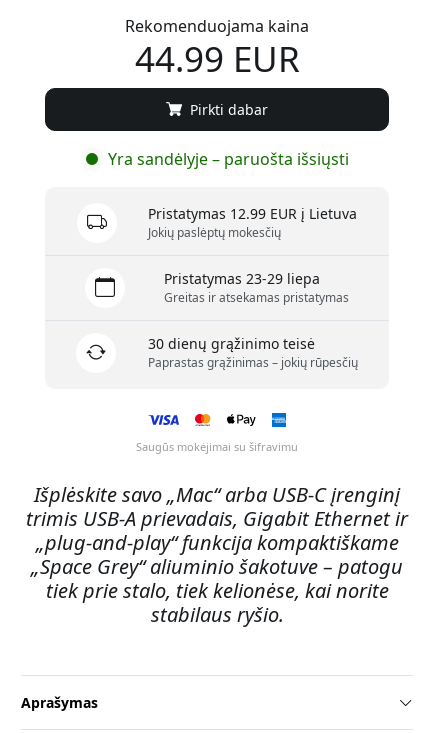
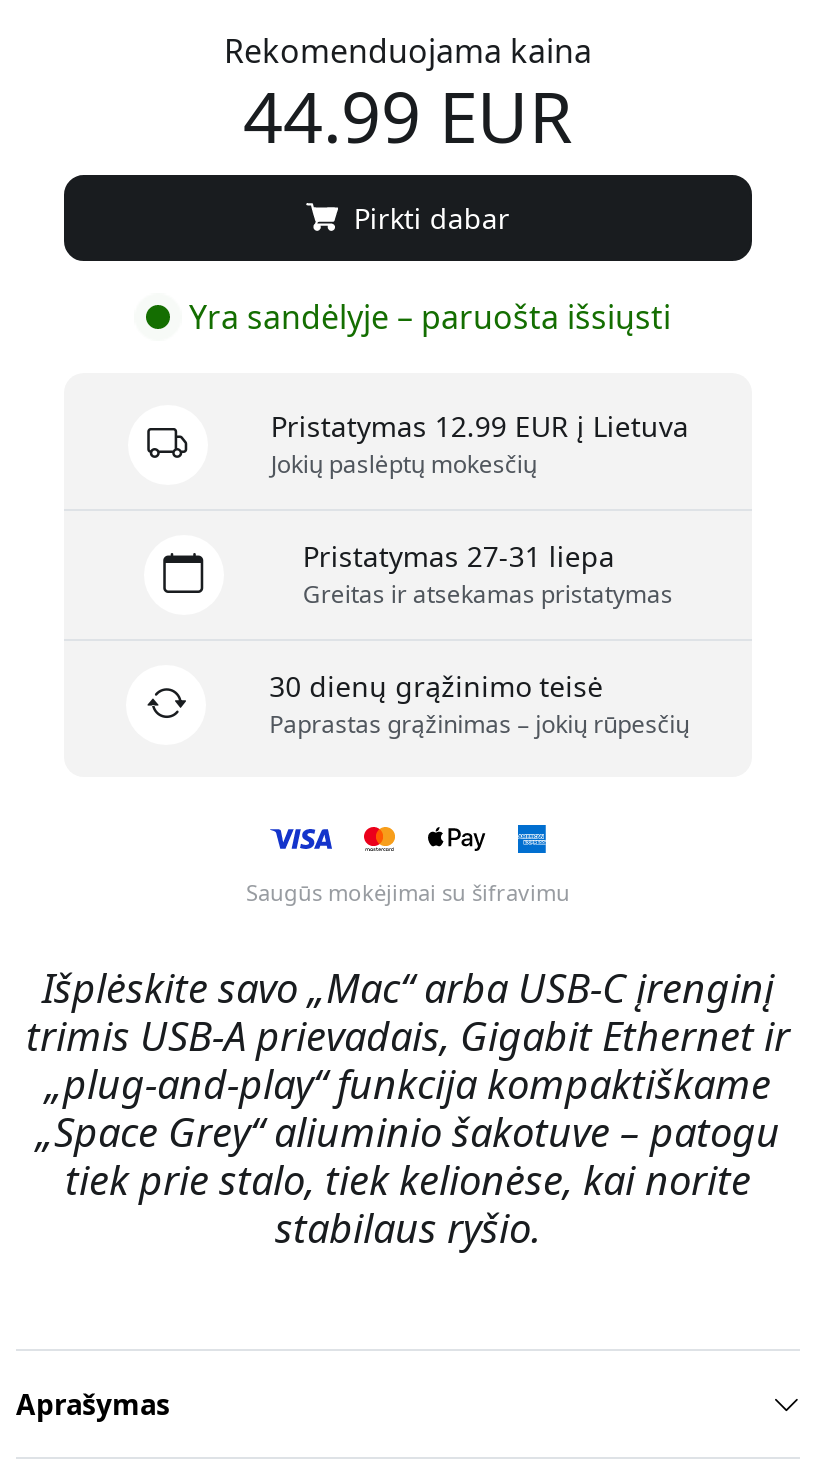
- Pristatymas 23-29 liepa
+ Pristatymas 27-31 liepa
